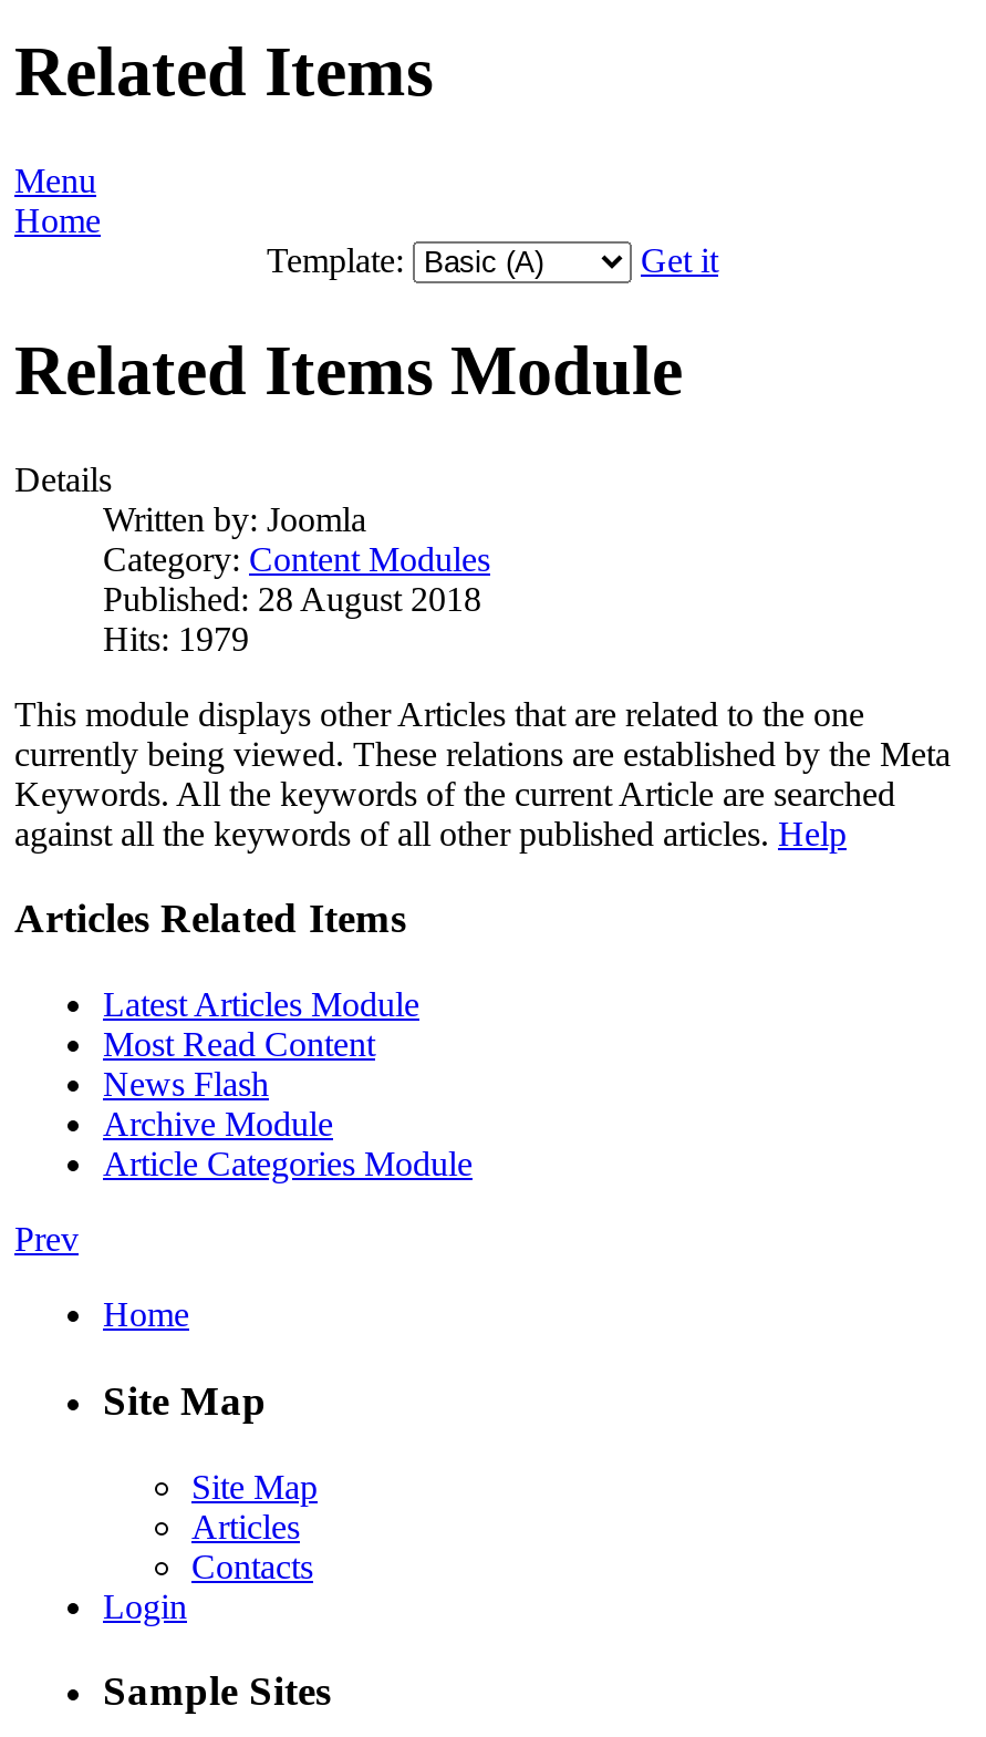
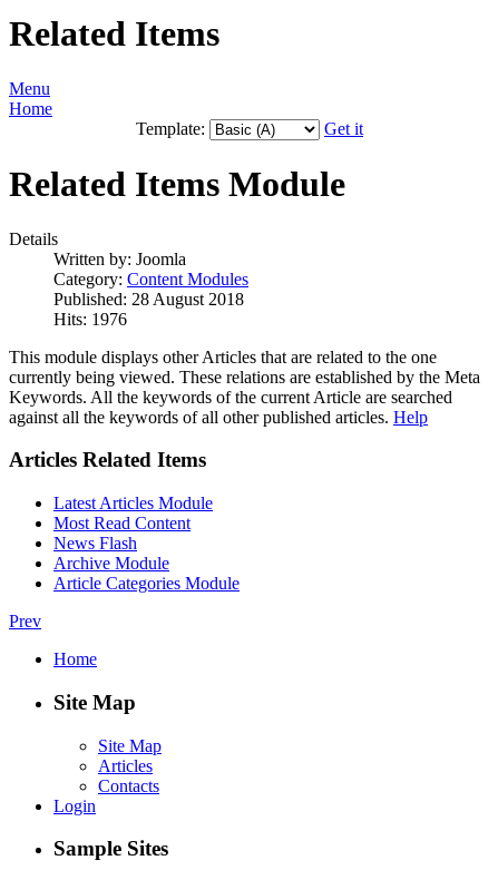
- Hits: 1979
+ Hits: 1976
